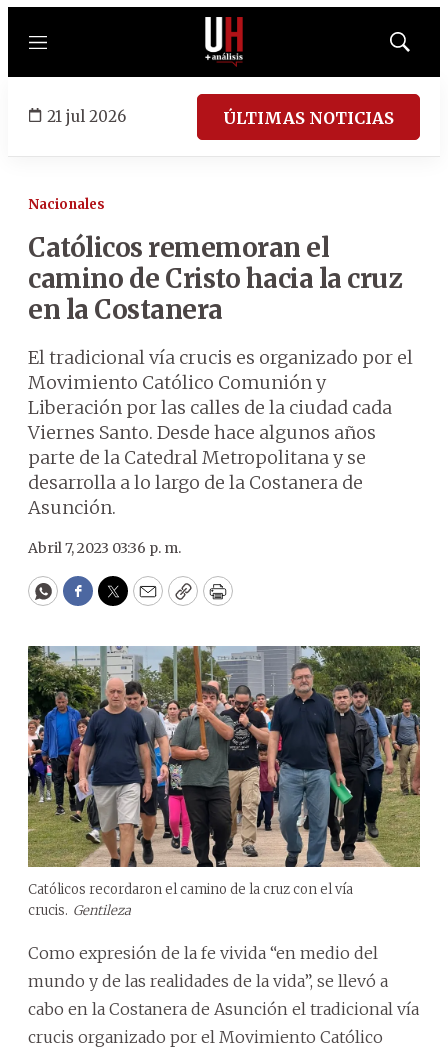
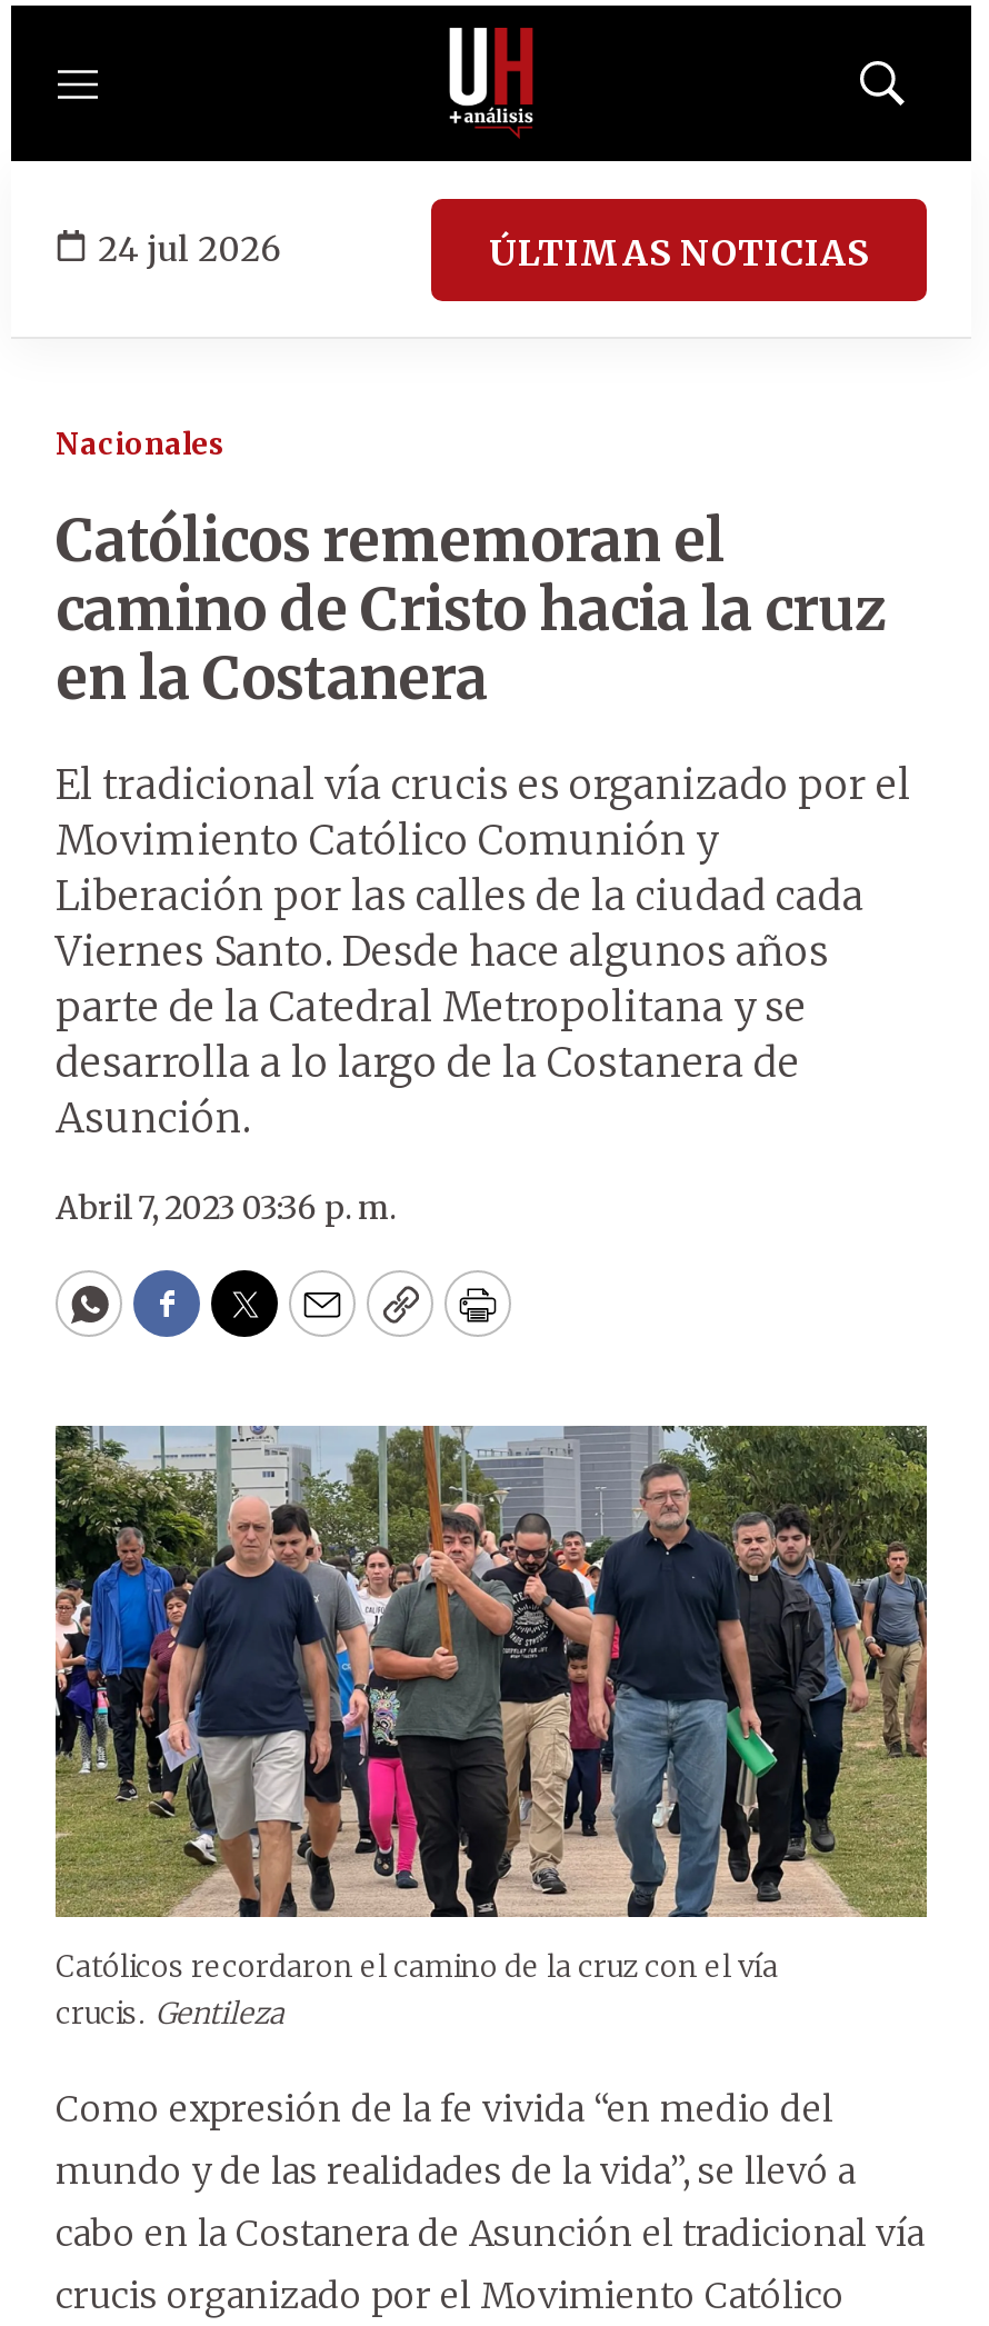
- 21 jul 2026
+ 24 jul 2026
